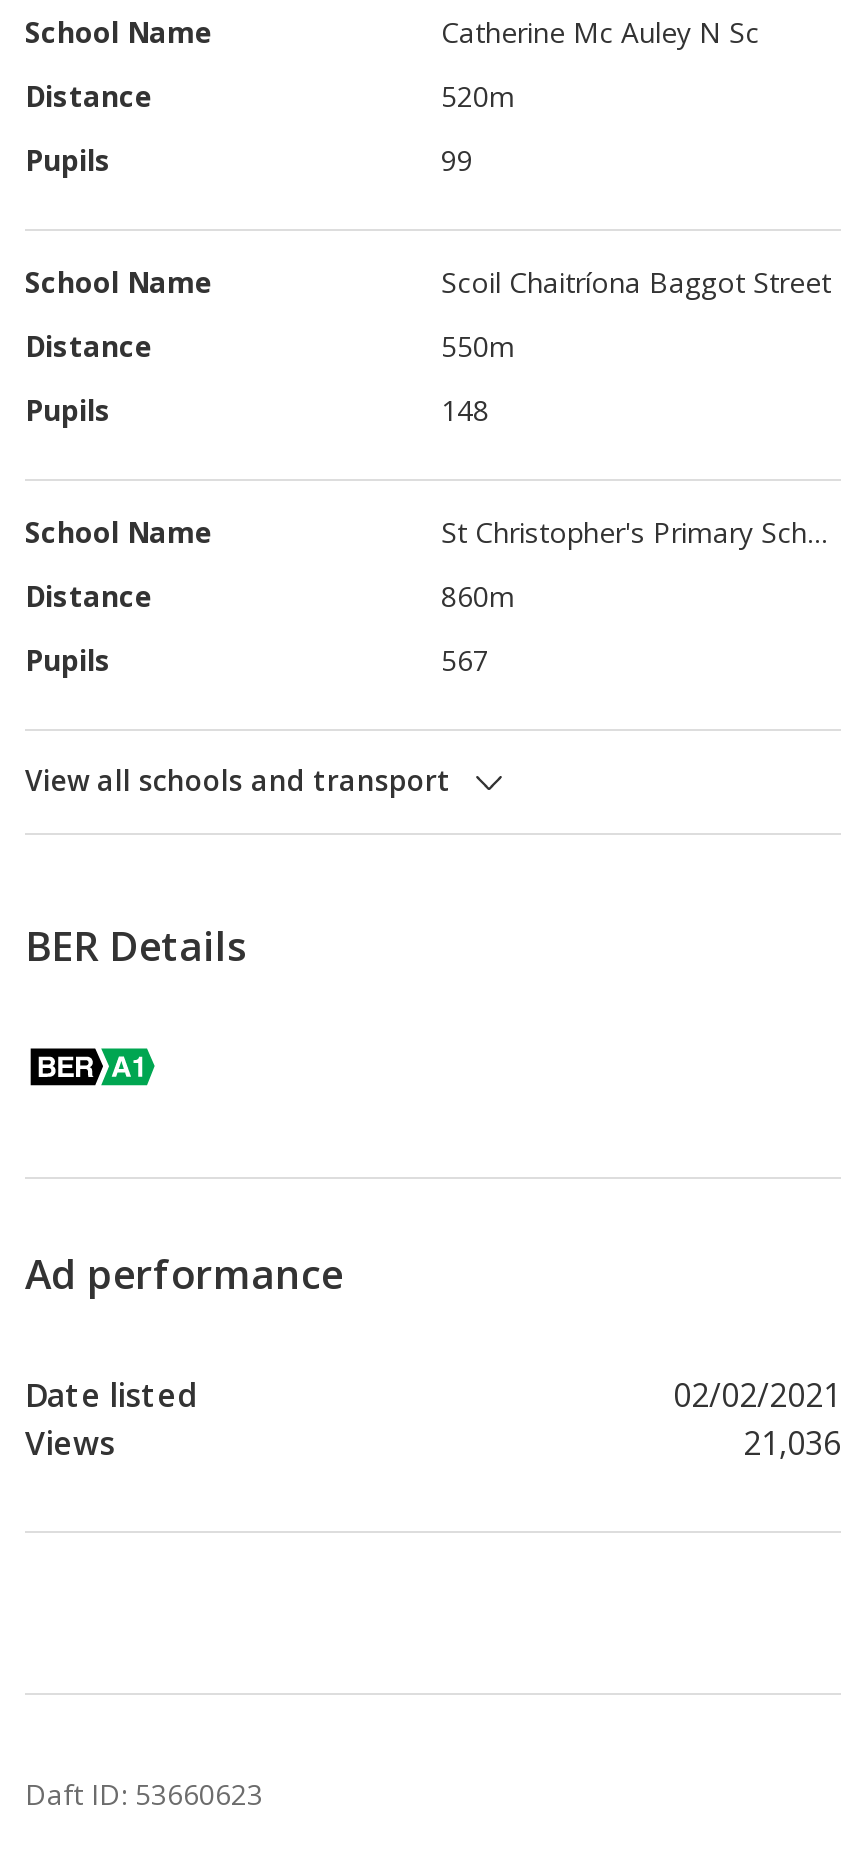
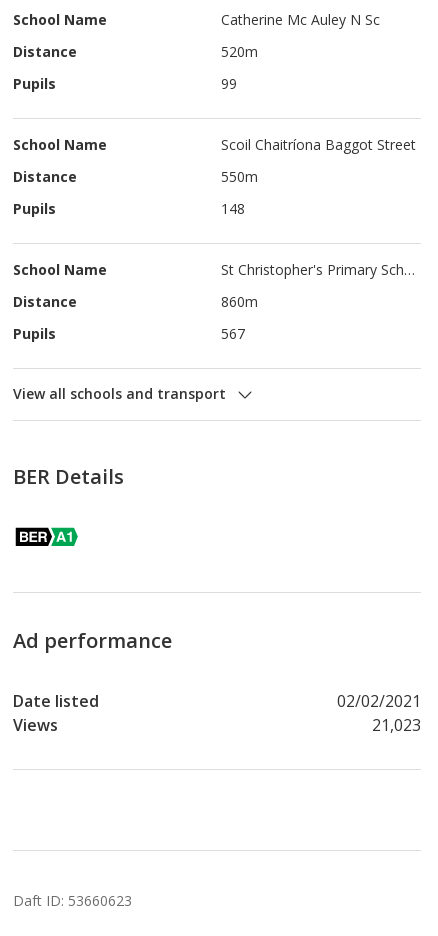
- 21,036
+ 21,023
